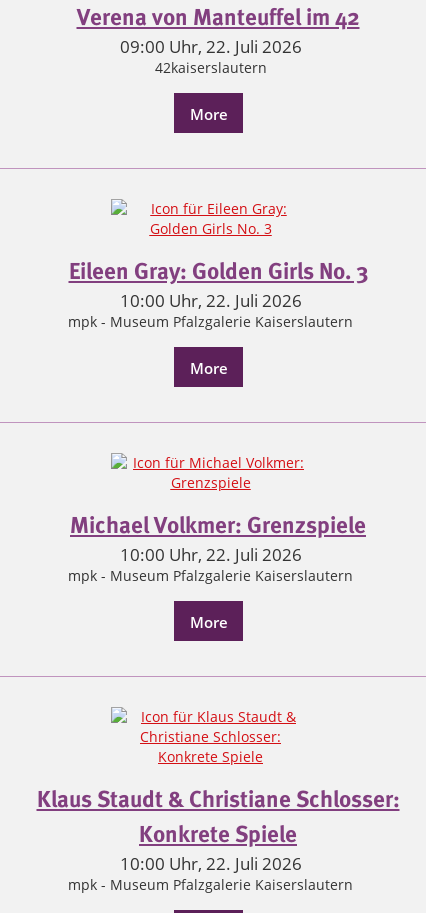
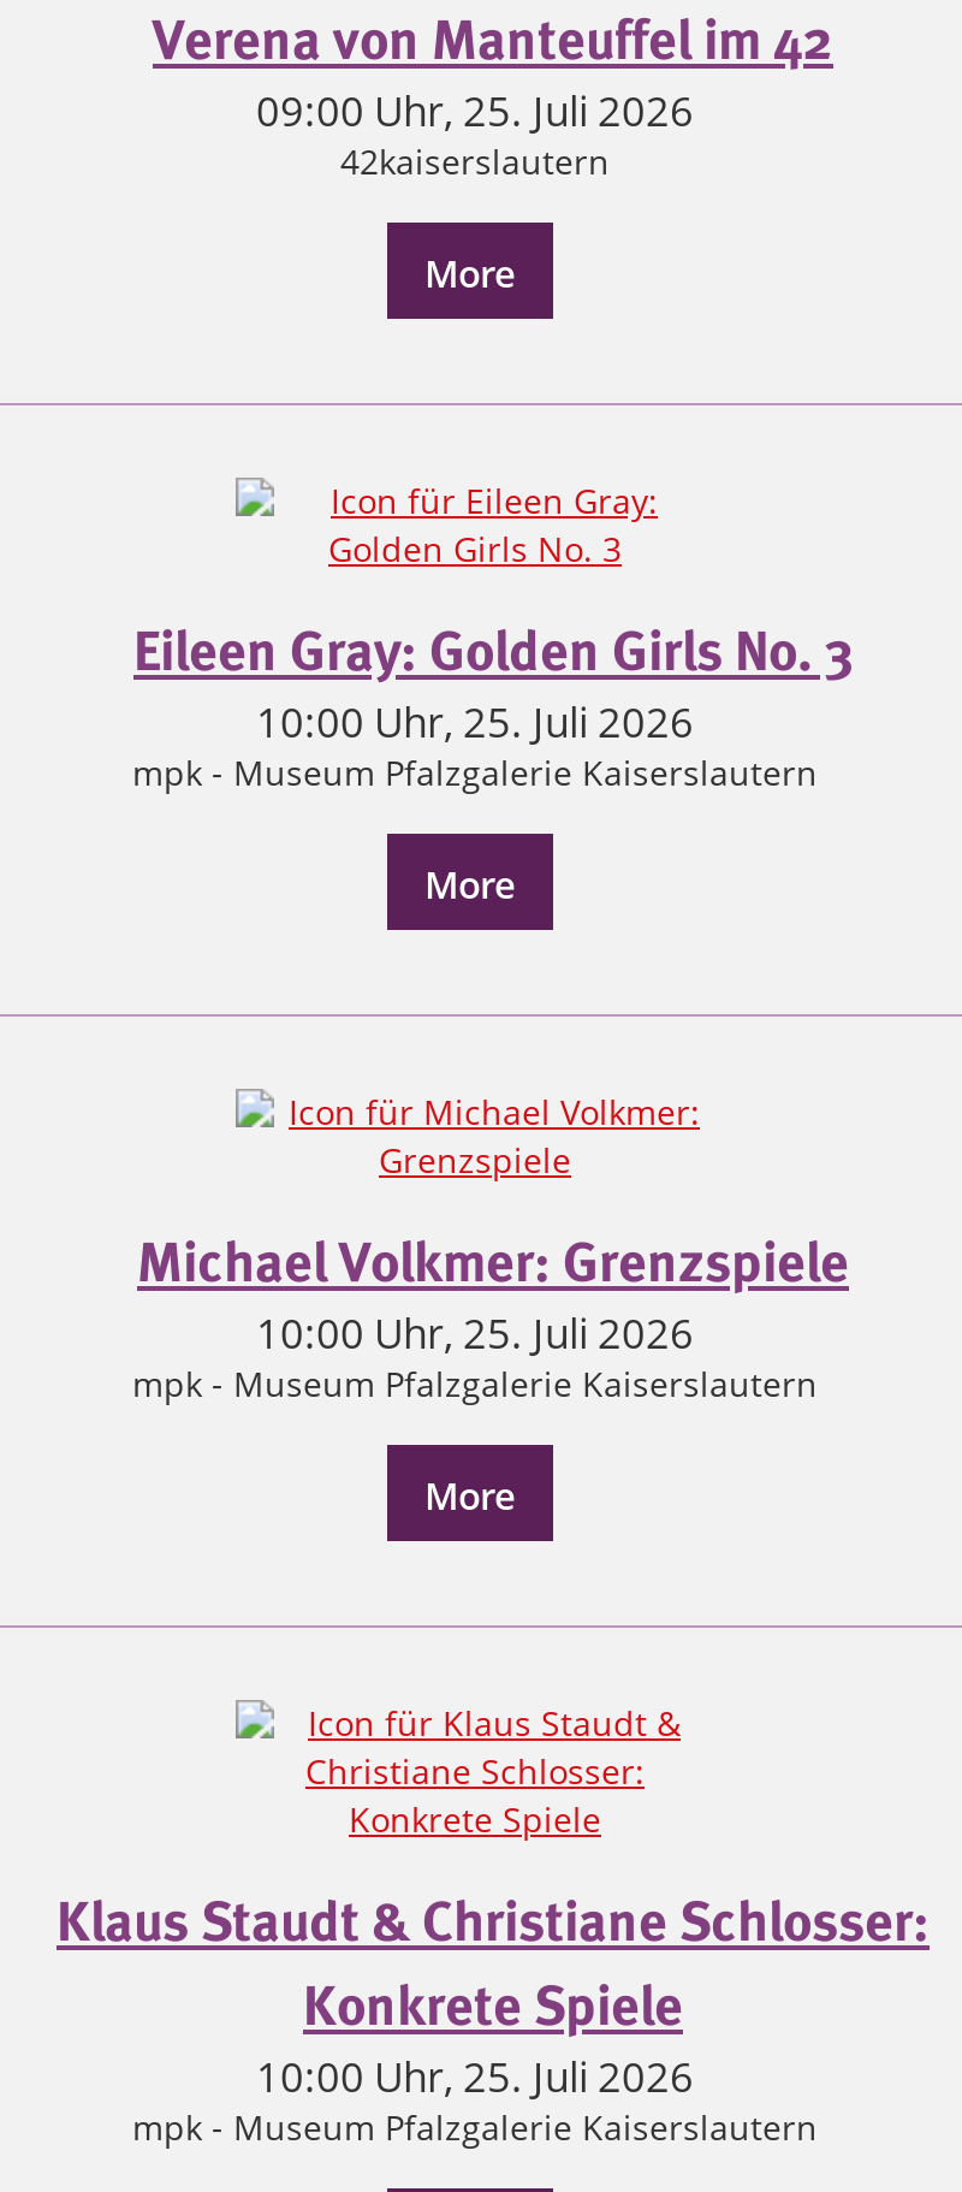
- 09:00 Uhr, 22. Juli 2026
+ 09:00 Uhr, 25. Juli 2026

- 10:00 Uhr, 22. Juli 2026
+ 10:00 Uhr, 25. Juli 2026

- 10:00 Uhr, 22. Juli 2026
+ 10:00 Uhr, 25. Juli 2026

- 10:00 Uhr, 22. Juli 2026
+ 10:00 Uhr, 25. Juli 2026
